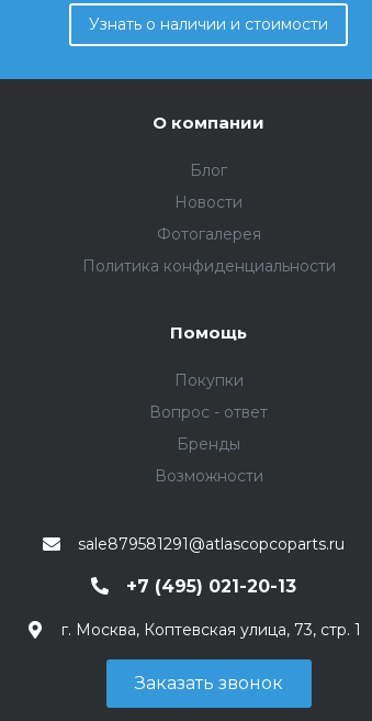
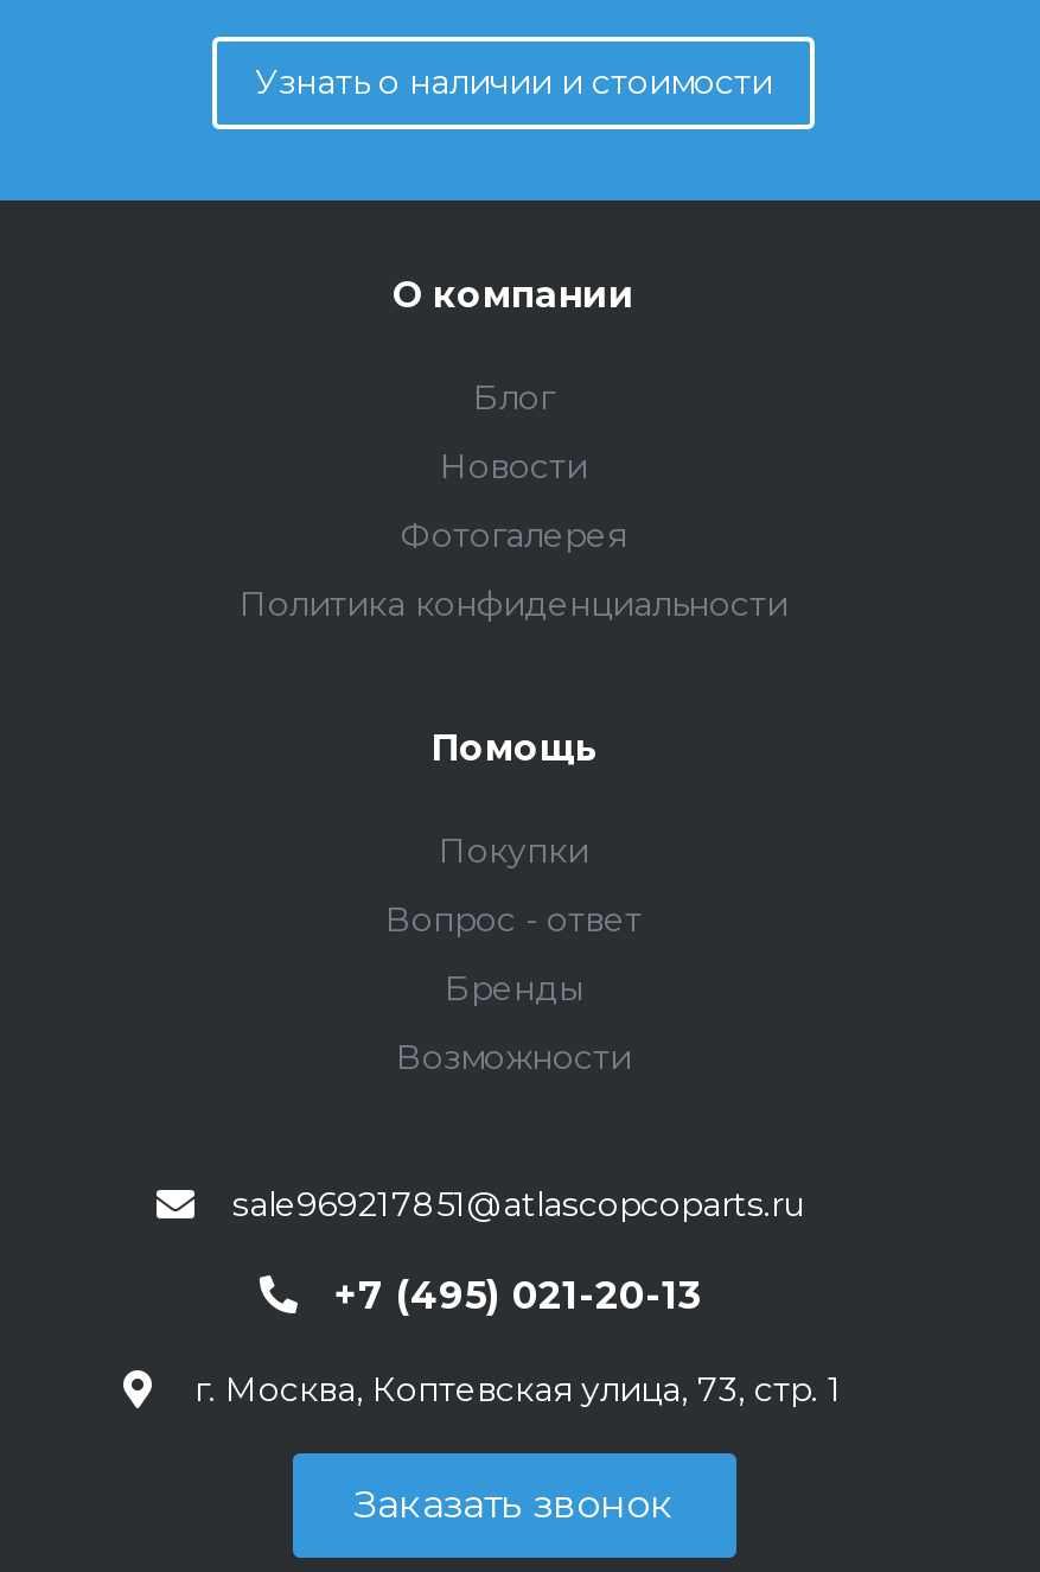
- sale879581291@atlascopcoparts.ru
+ sale969217851@atlascopcoparts.ru
